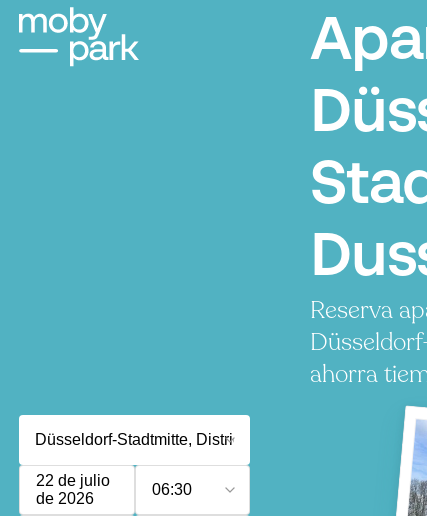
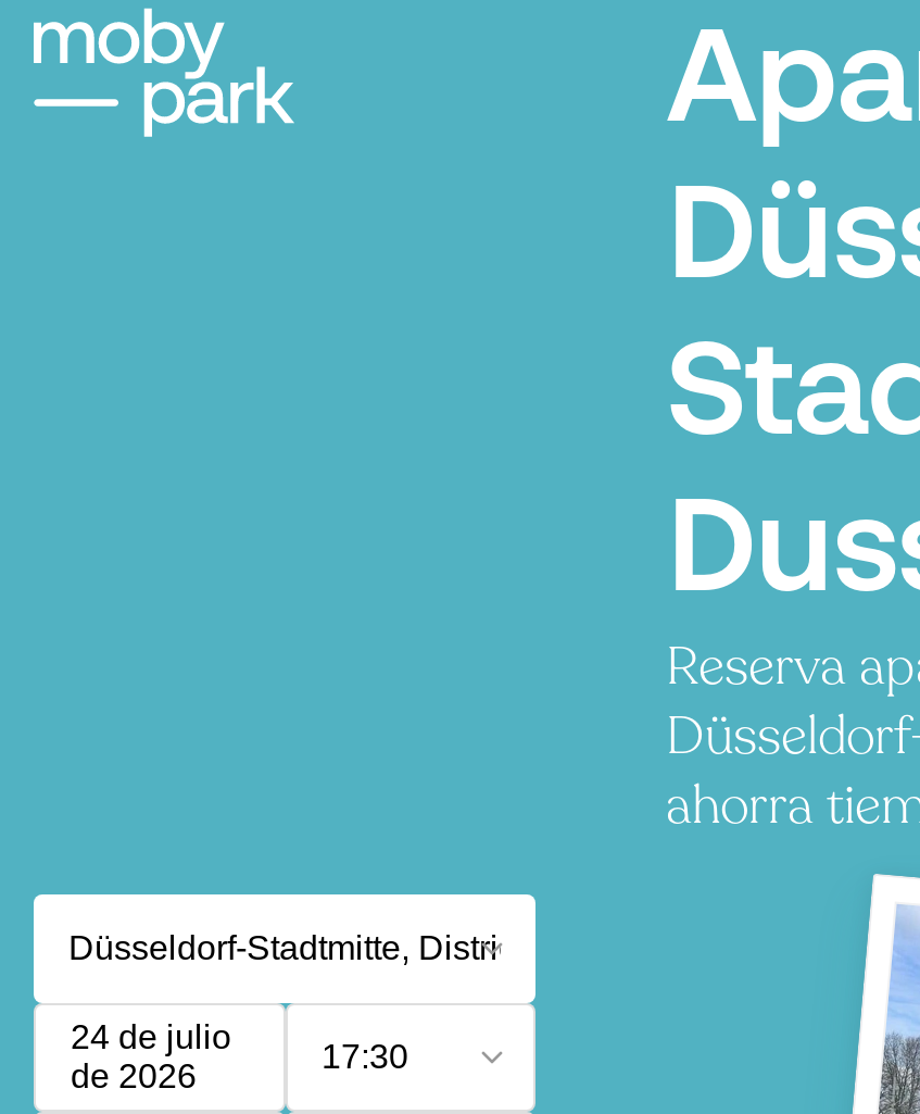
- 22 de julio
+ 24 de julio

- 06:30
+ 17:30
